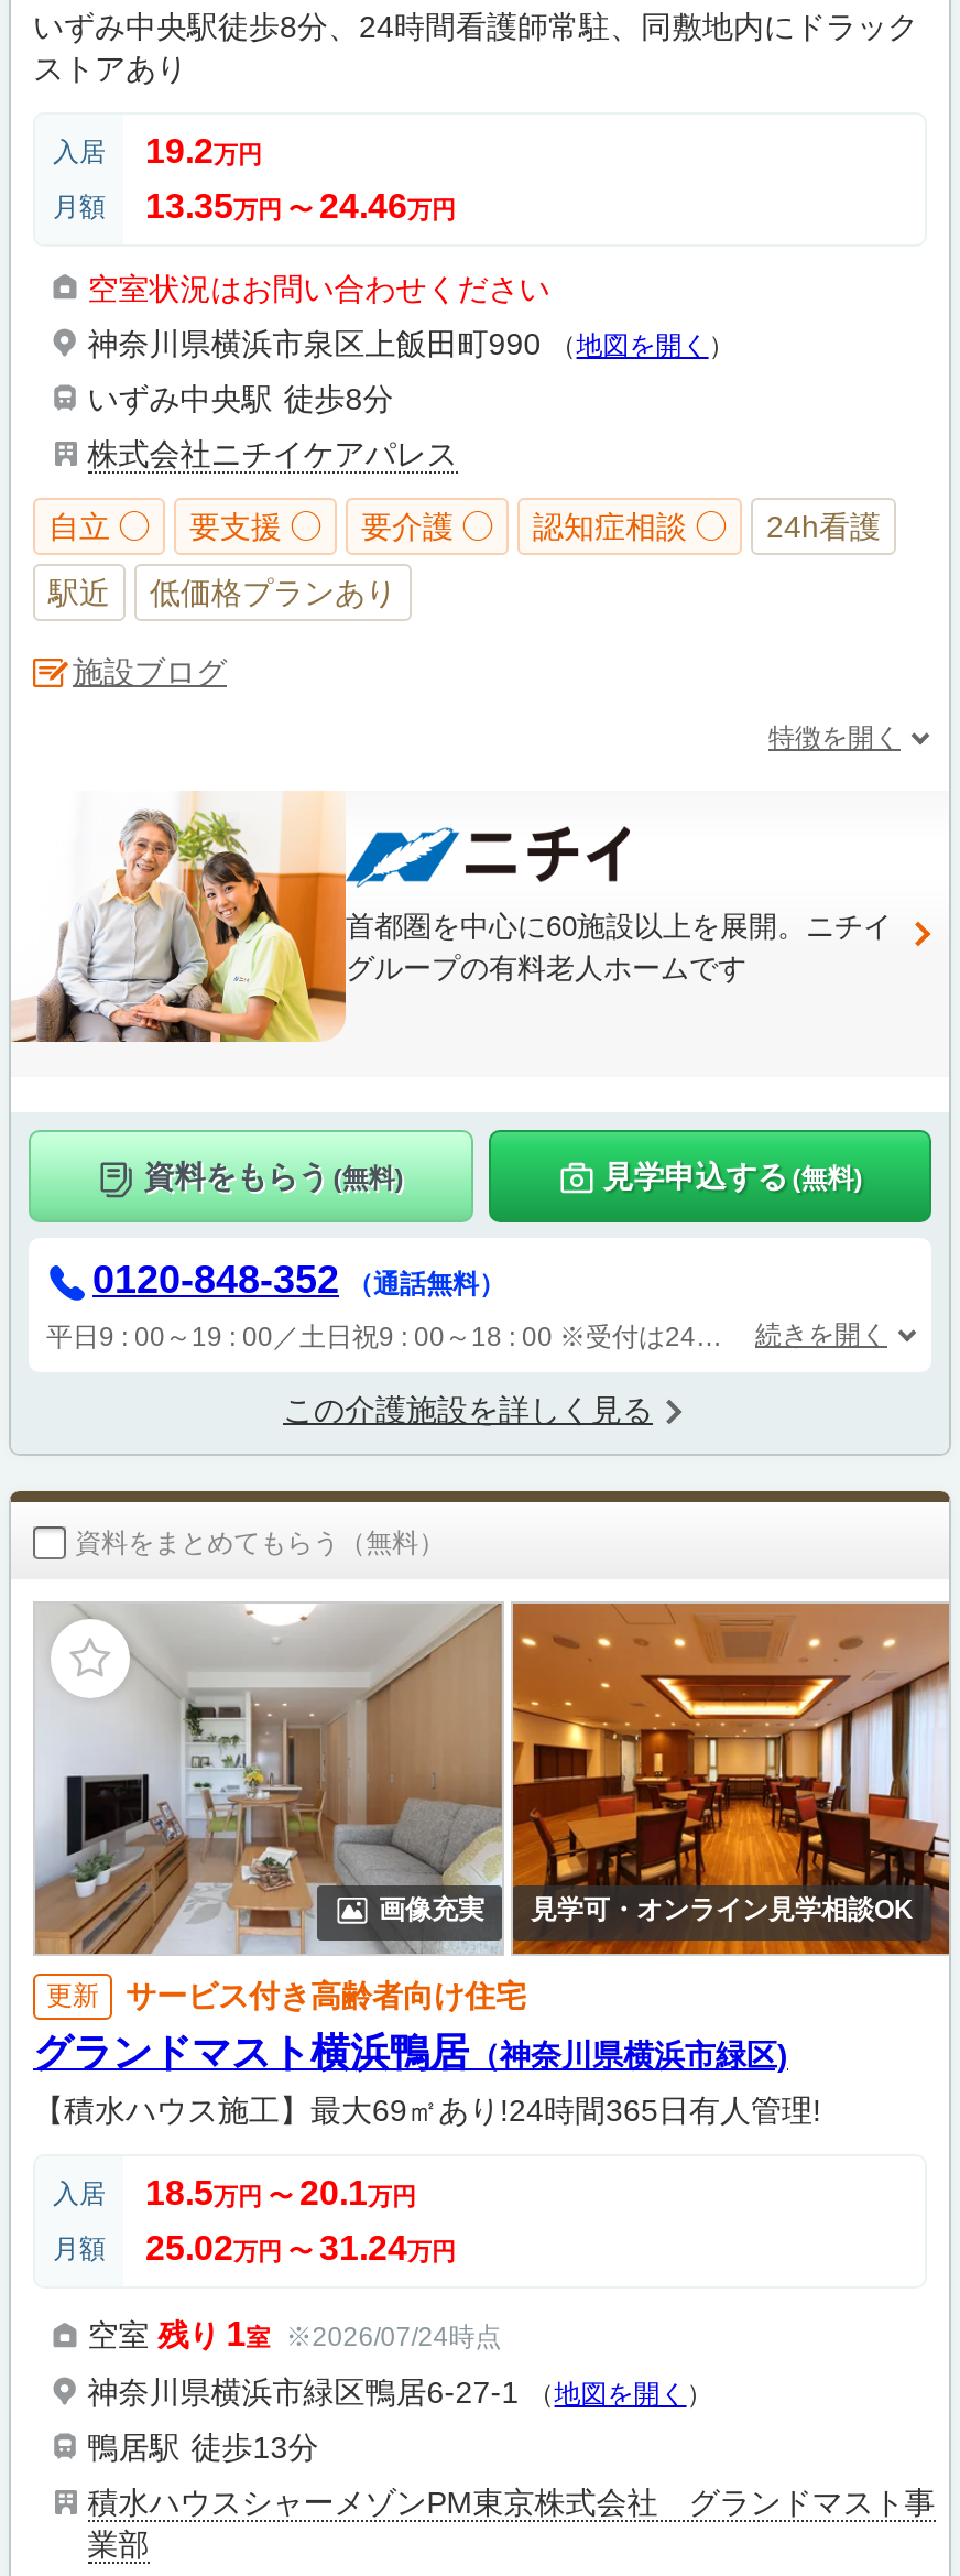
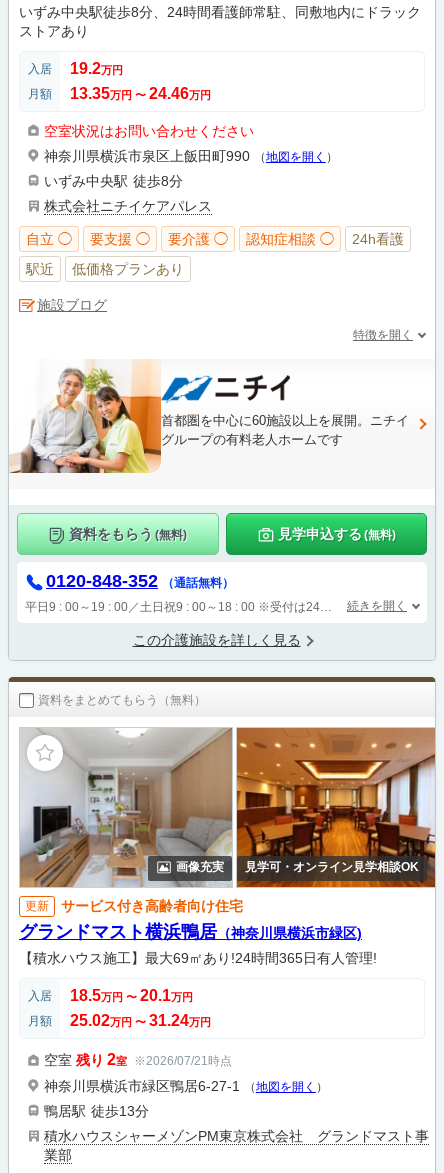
- 空室残り 1室 ※2026/07/24時点
+ 空室残り 2室 ※2026/07/21時点
